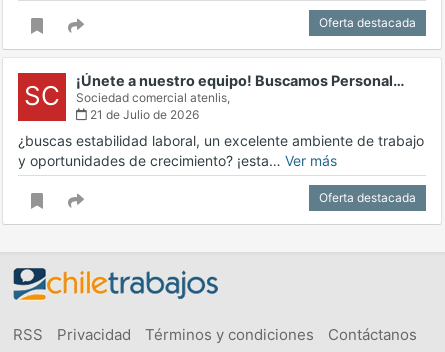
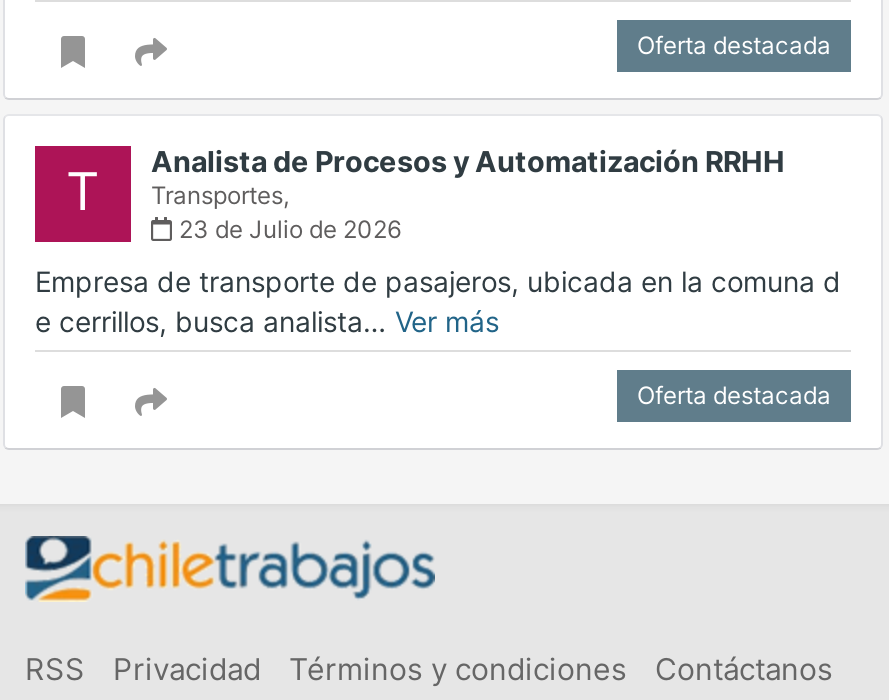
- SC
- ¡Únete a nuestro equipo! Buscamos Personal…
- Sociedad comercial atenlis,
- 21 de Julio de 2026
+ T
+ Analista de Procesos y Automatización RRHH
+ Transportes,
+ 23 de Julio de 2026

- ¿buscas estabilidad laboral, un excelente ambiente de trabajo
- y oportunidades de crecimiento? ¡esta… Ver más
+ Empresa de transporte de pasajeros, ubicada en la comuna d
+ e cerrillos, busca analista… Ver más
